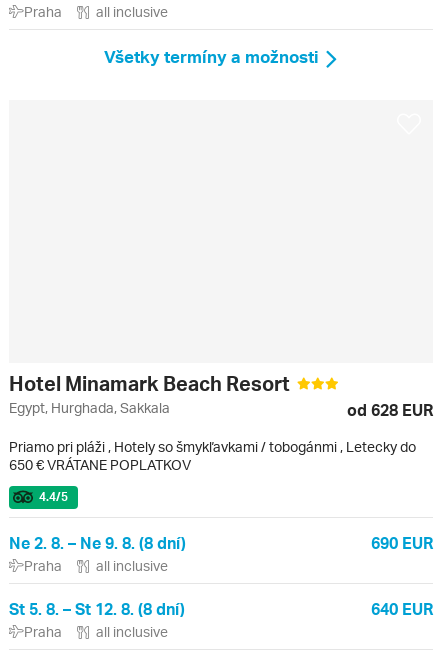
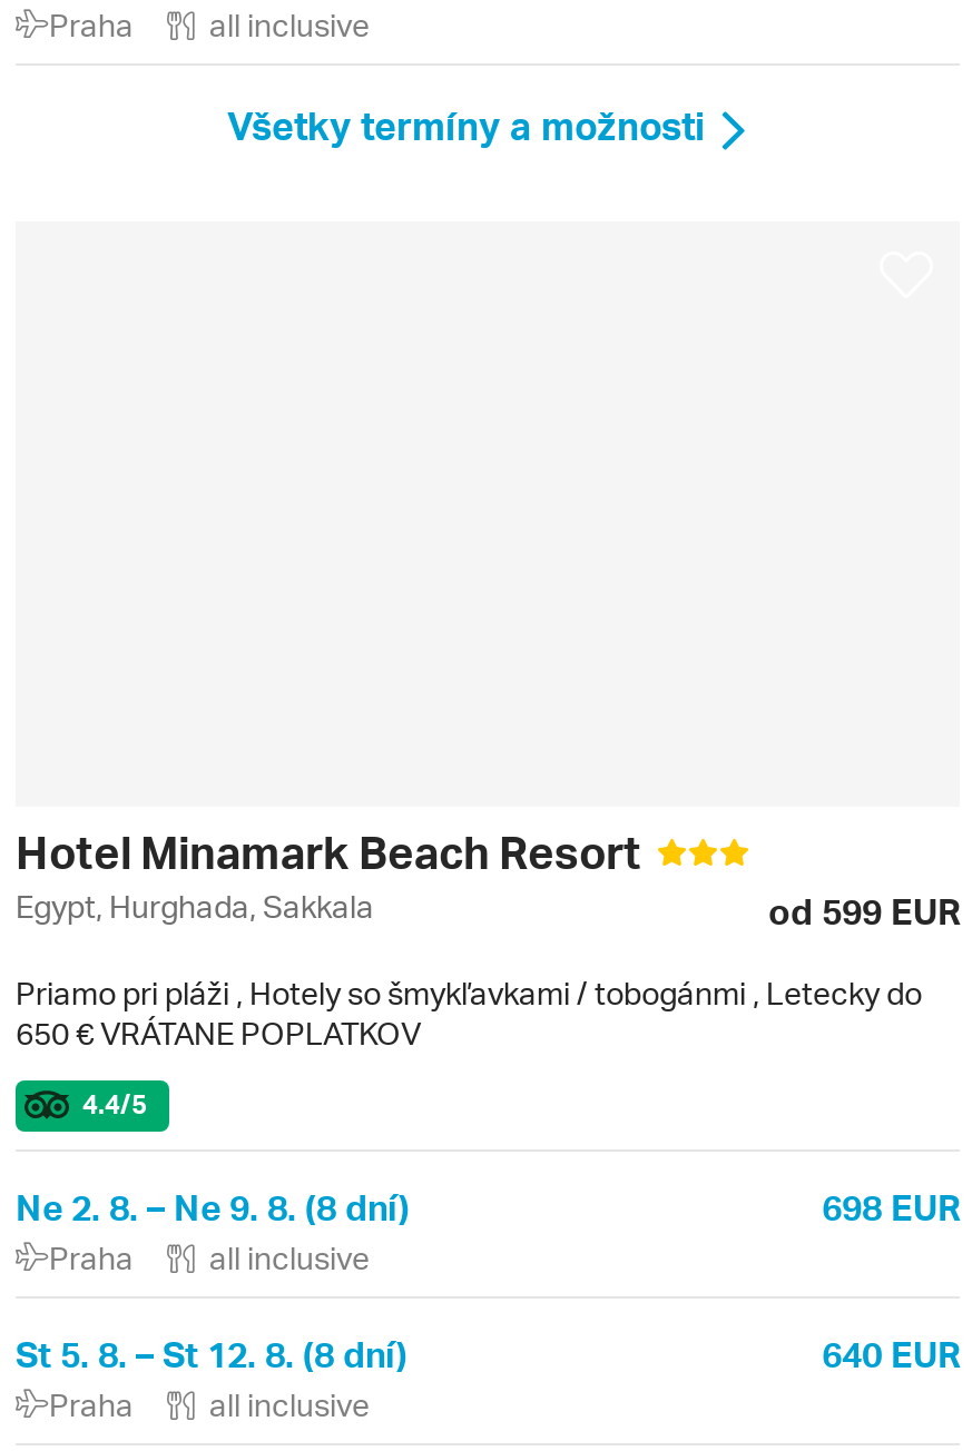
- od 628 EUR
+ od 599 EUR

- 690 EUR
+ 698 EUR
